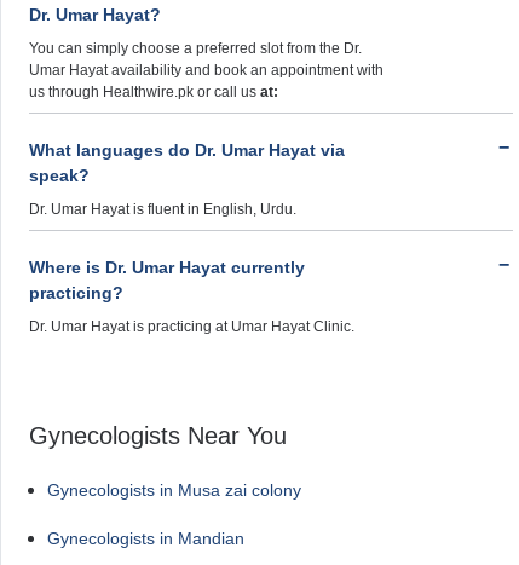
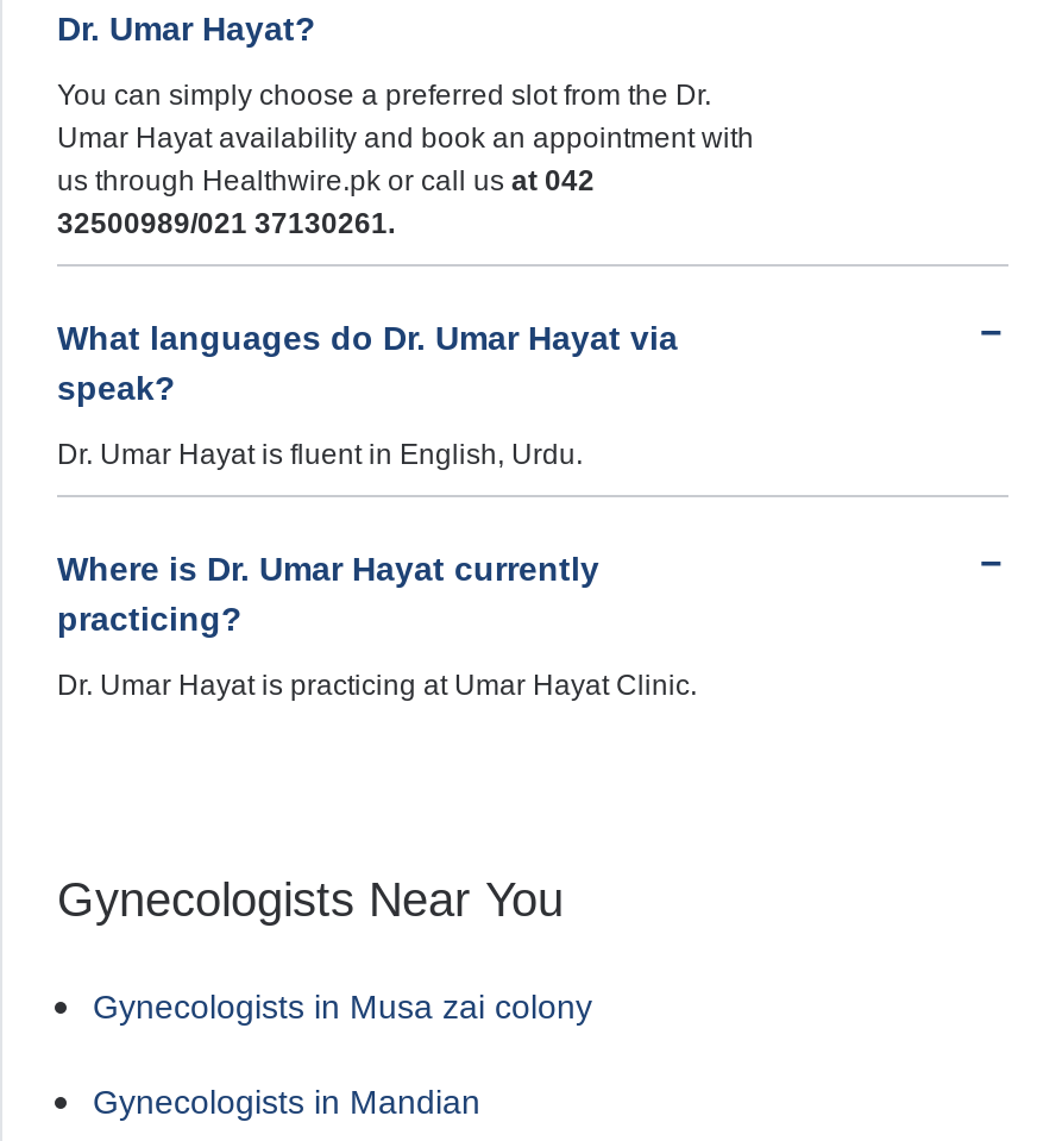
- us through Healthwire.pk or call us at:
+ us through Healthwire.pk or call us at 042
+ 32500989/021 37130261.
